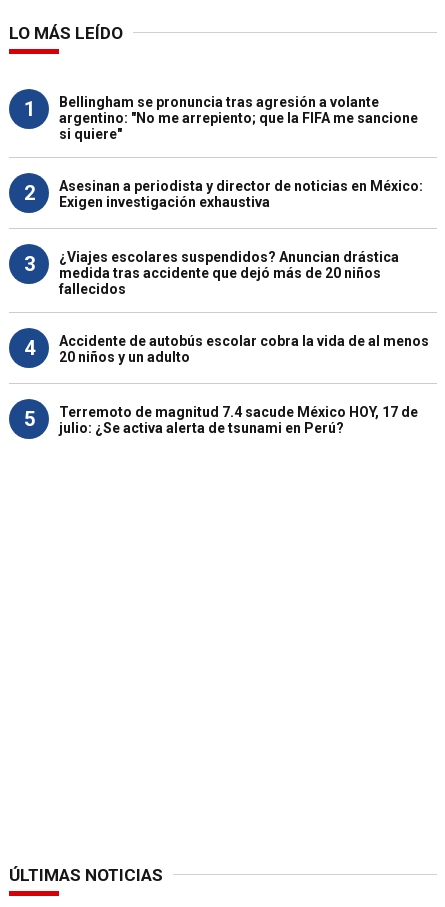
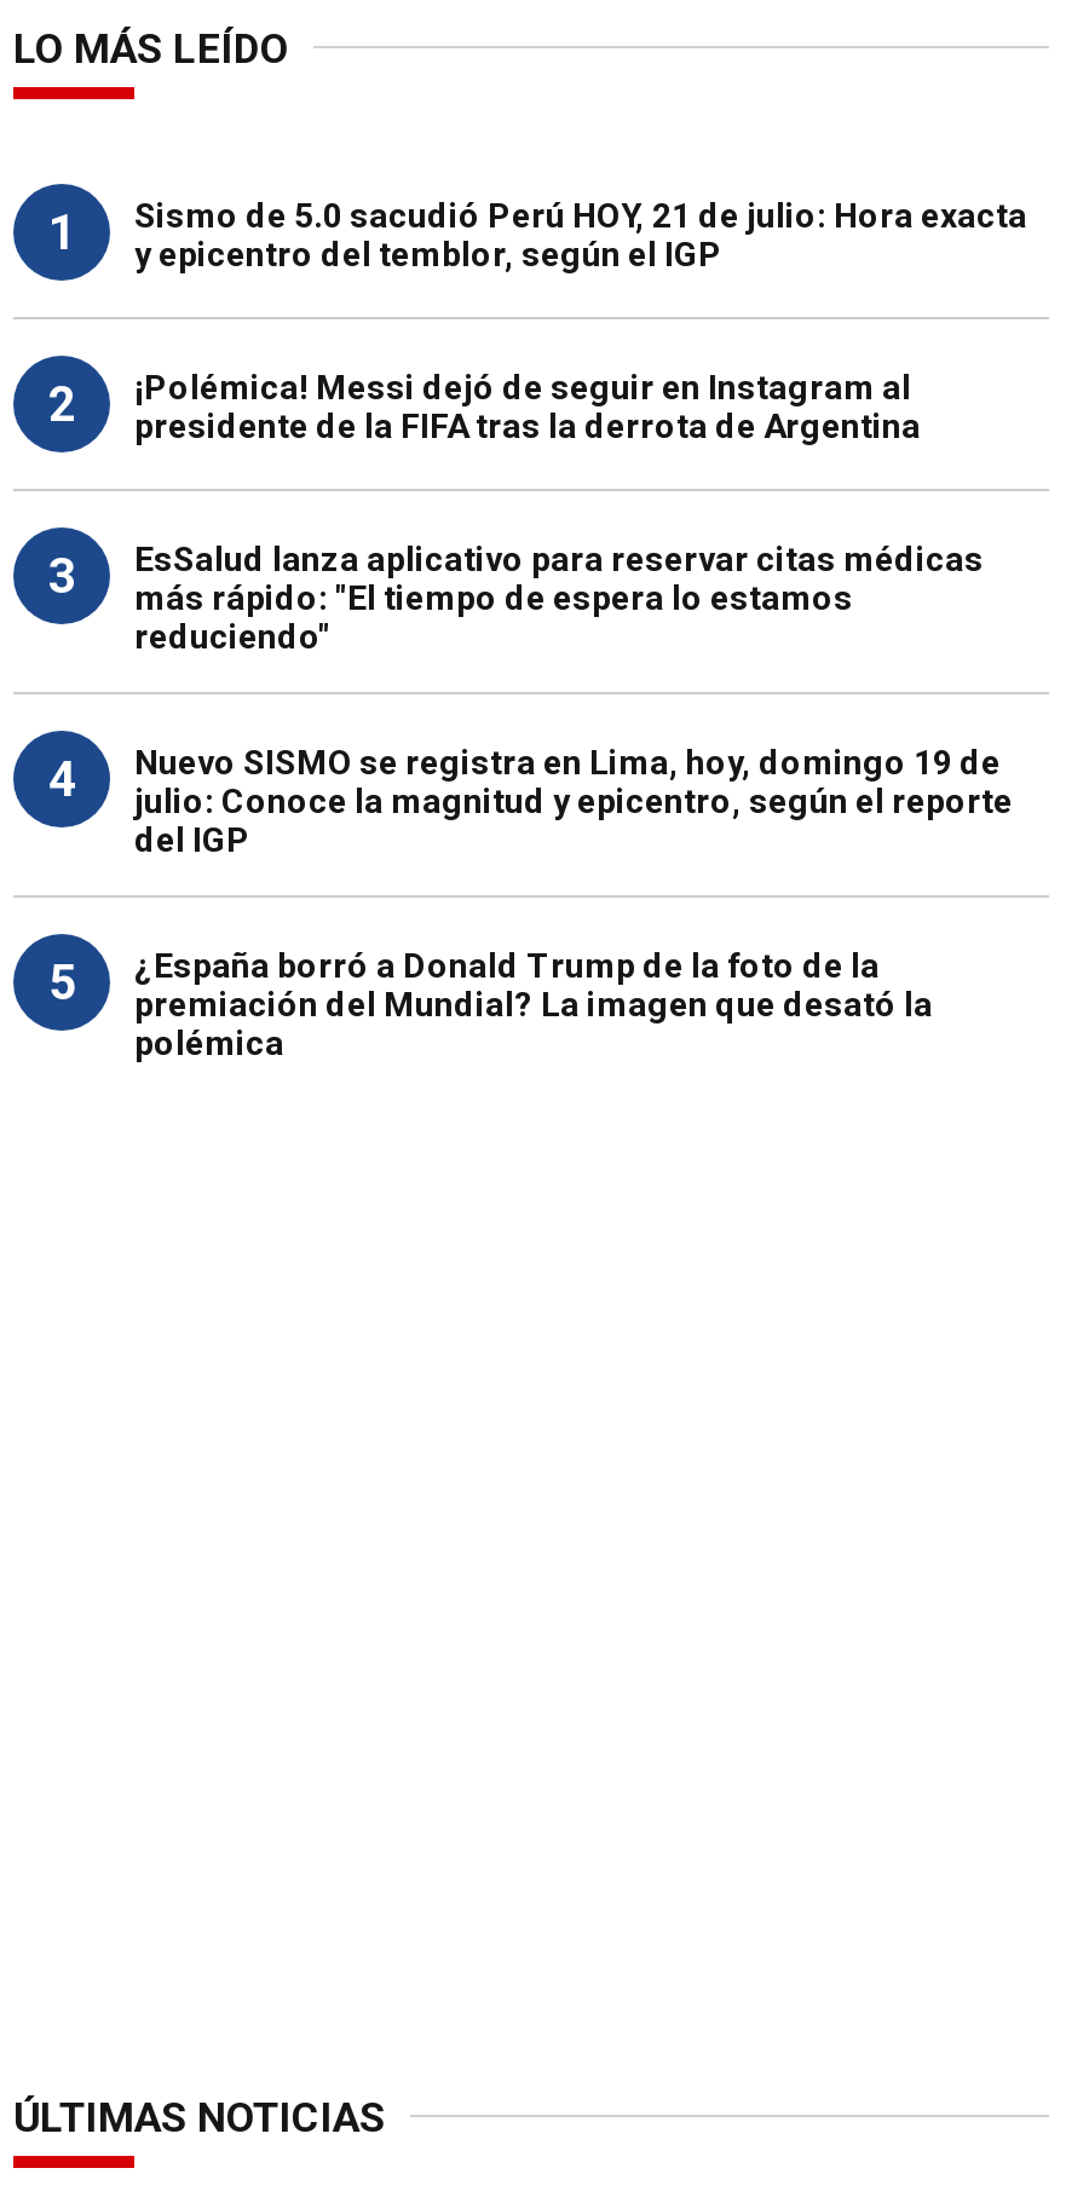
- Bellingham se pronuncia tras agresión a volante
- argentino: "No me arrepiento; que la FIFA me sancione
- si quiere"
+ Sismo de 5.0 sacudió Perú HOY, 21 de julio: Hora exacta
+ y epicentro del temblor, según el IGP

- Asesinan a periodista y director de noticias en México:
- Exigen investigación exhaustiva
+ ¡Polémica! Messi dejó de seguir en Instagram al
+ presidente de la FIFA tras la derrota de Argentina

- ¿Viajes escolares suspendidos? Anuncian drástica
- medida tras accidente que dejó más de 20 niños
- fallecidos
+ EsSalud lanza aplicativo para reservar citas médicas
+ más rápido: "El tiempo de espera lo estamos
+ reduciendo"

- Accidente de autobús escolar cobra la vida de al menos
- 20 niños y un adulto
+ Nuevo SISMO se registra en Lima, hoy, domingo 19 de
+ julio: Conoce la magnitud y epicentro, según el reporte
+ del IGP

- Terremoto de magnitud 7.4 sacude México HOY, 17 de
- julio: ¿Se activa alerta de tsunami en Perú?
+ ¿España borró a Donald Trump de la foto de la
+ premiación del Mundial? La imagen que desató la
+ polémica
